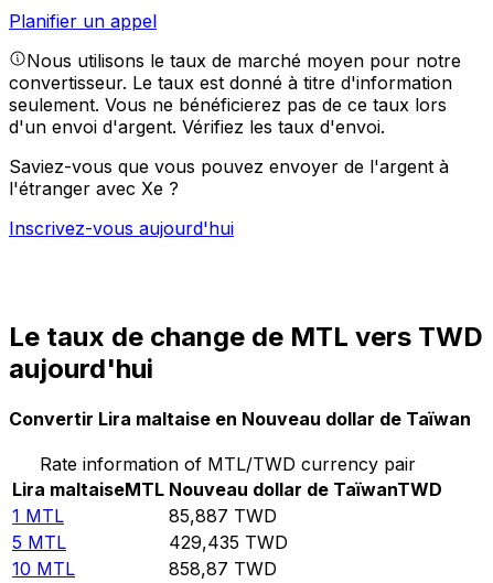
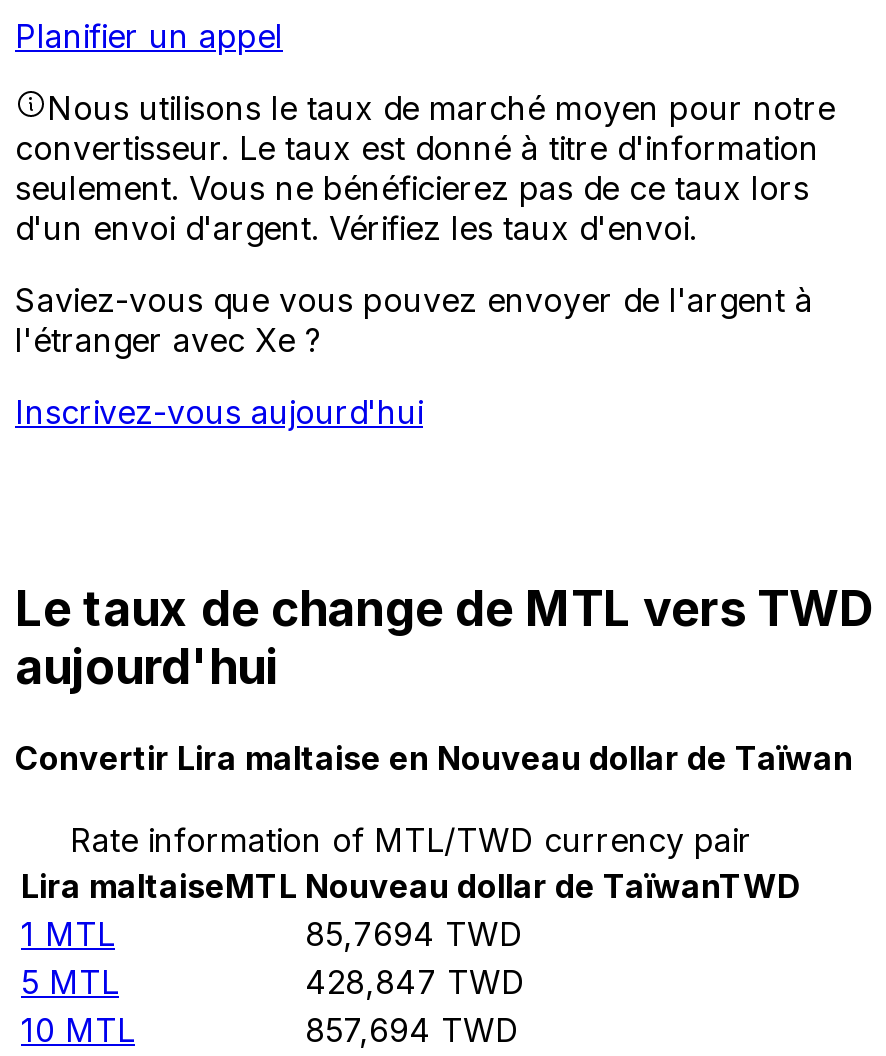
- 85,887 TWD
+ 85,7694 TWD

- 429,435 TWD
+ 428,847 TWD

- 858,87 TWD
+ 857,694 TWD
